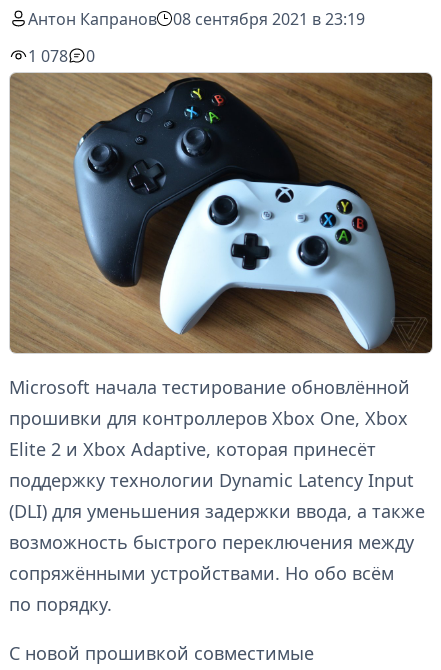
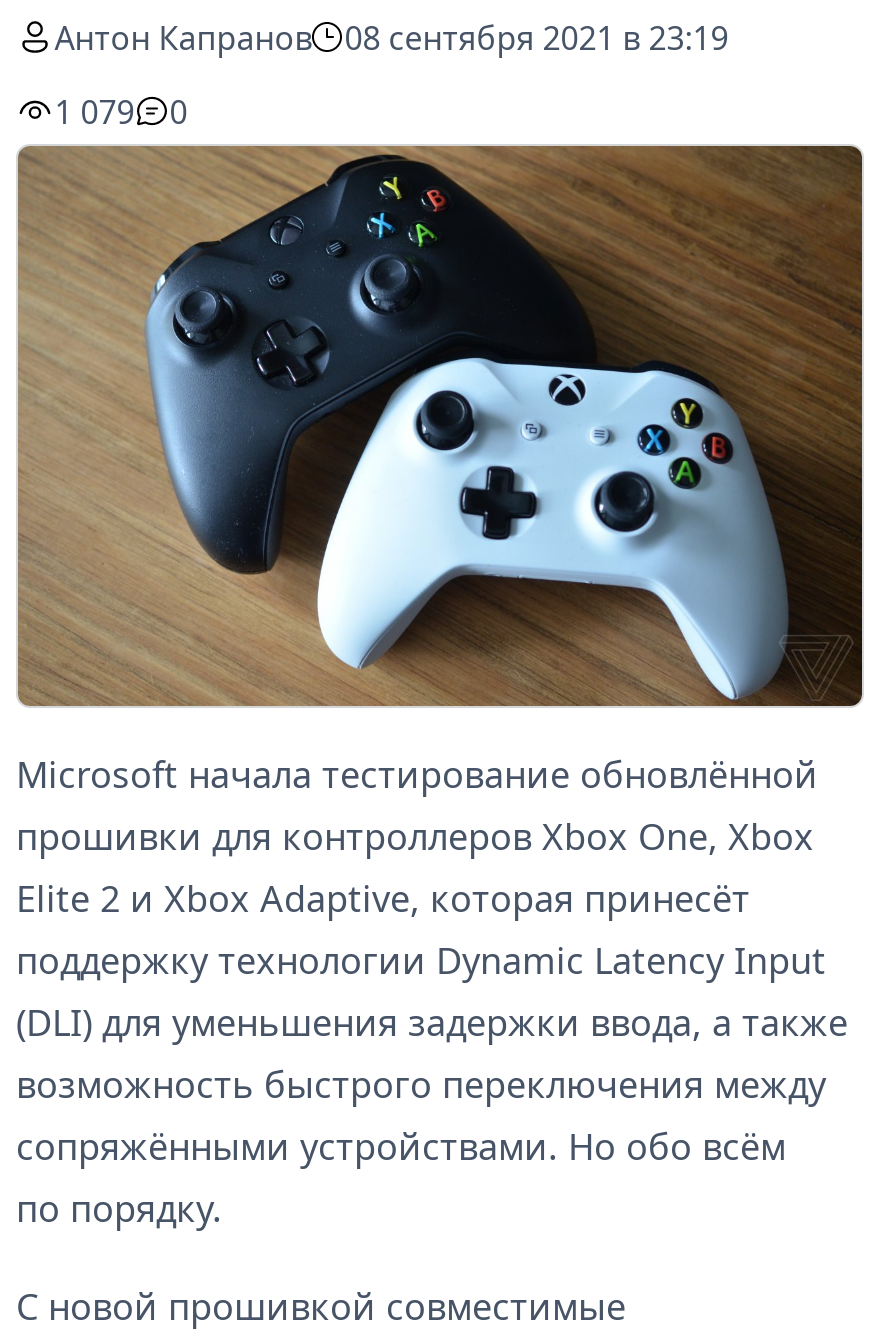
- 1 078 0
+ 1 079 0
